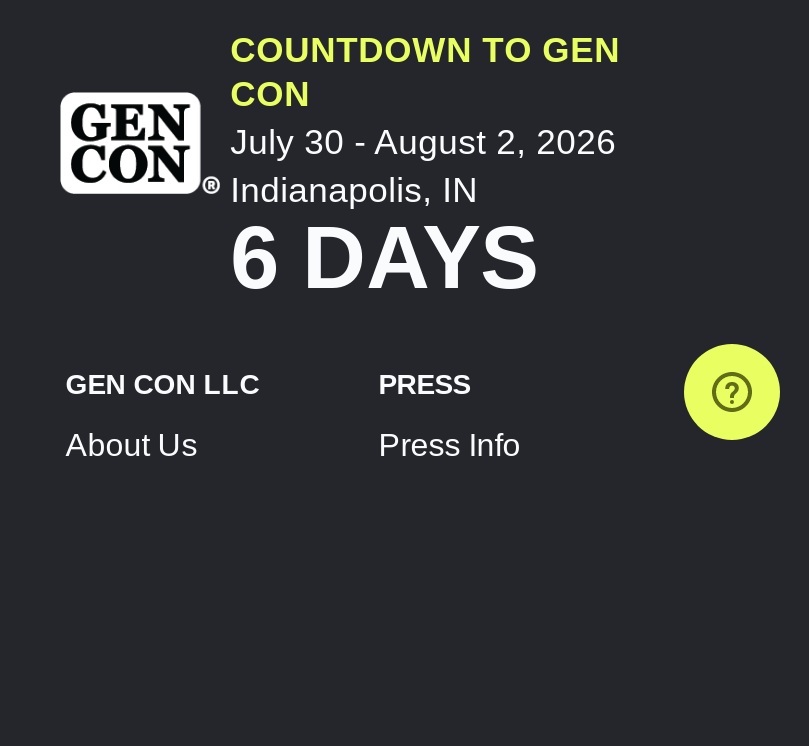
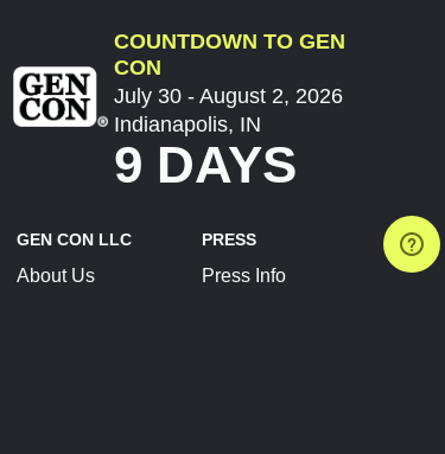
- 6 DAYS
+ 9 DAYS
